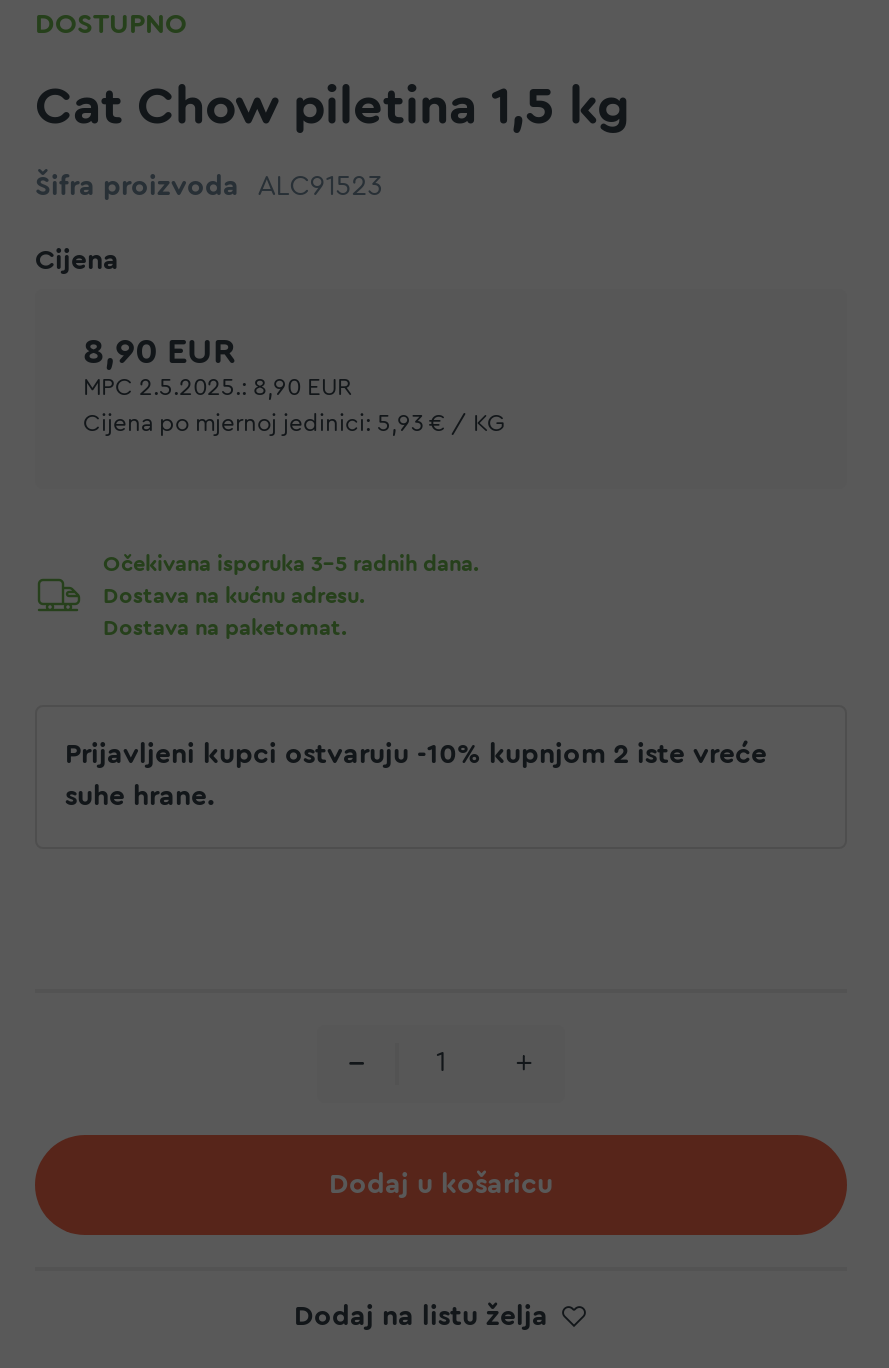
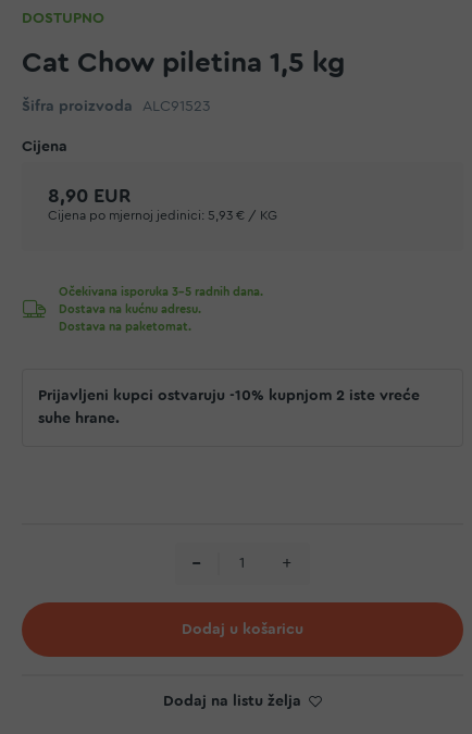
- MPC 2.5.2025.: 8,90 EUR
